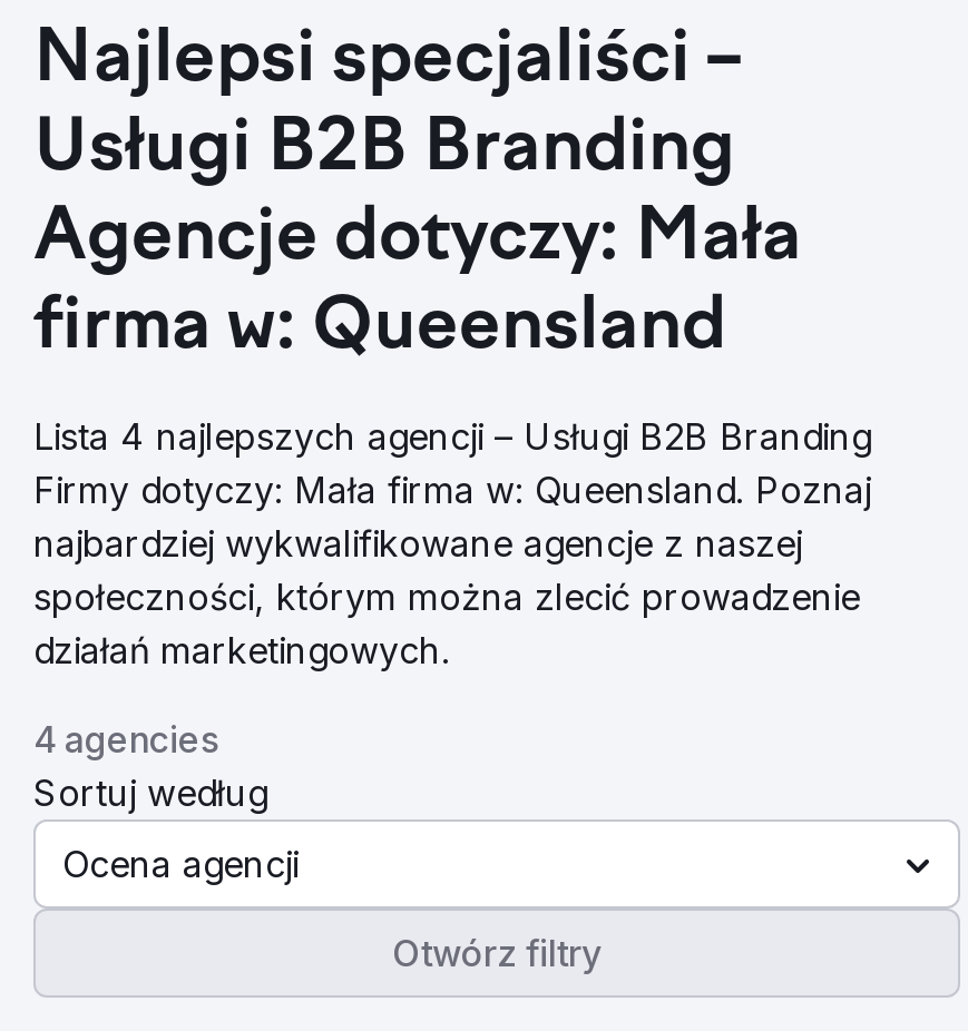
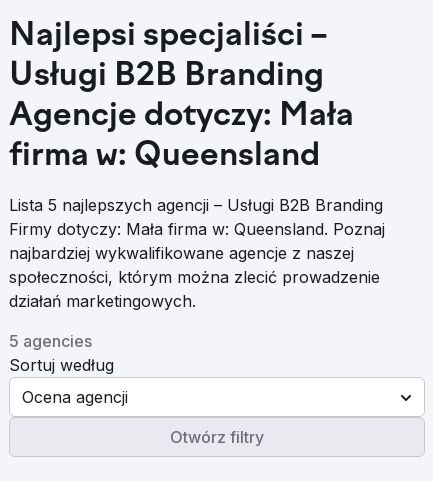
- Lista 4 najlepszych agencji – Usługi B2B Branding
+ Lista 5 najlepszych agencji – Usługi B2B Branding

- 4 agencies
+ 5 agencies
